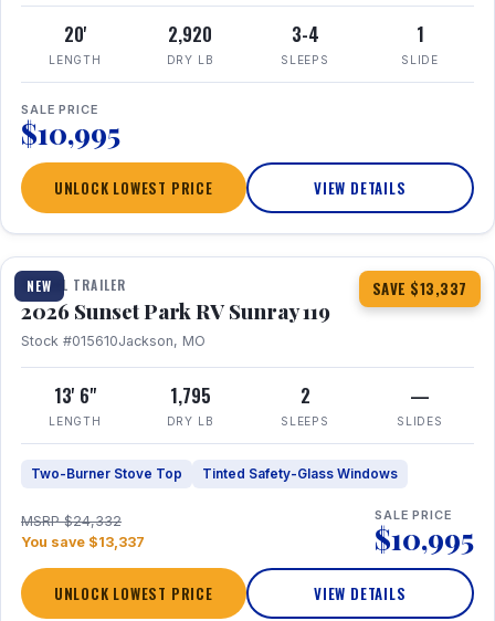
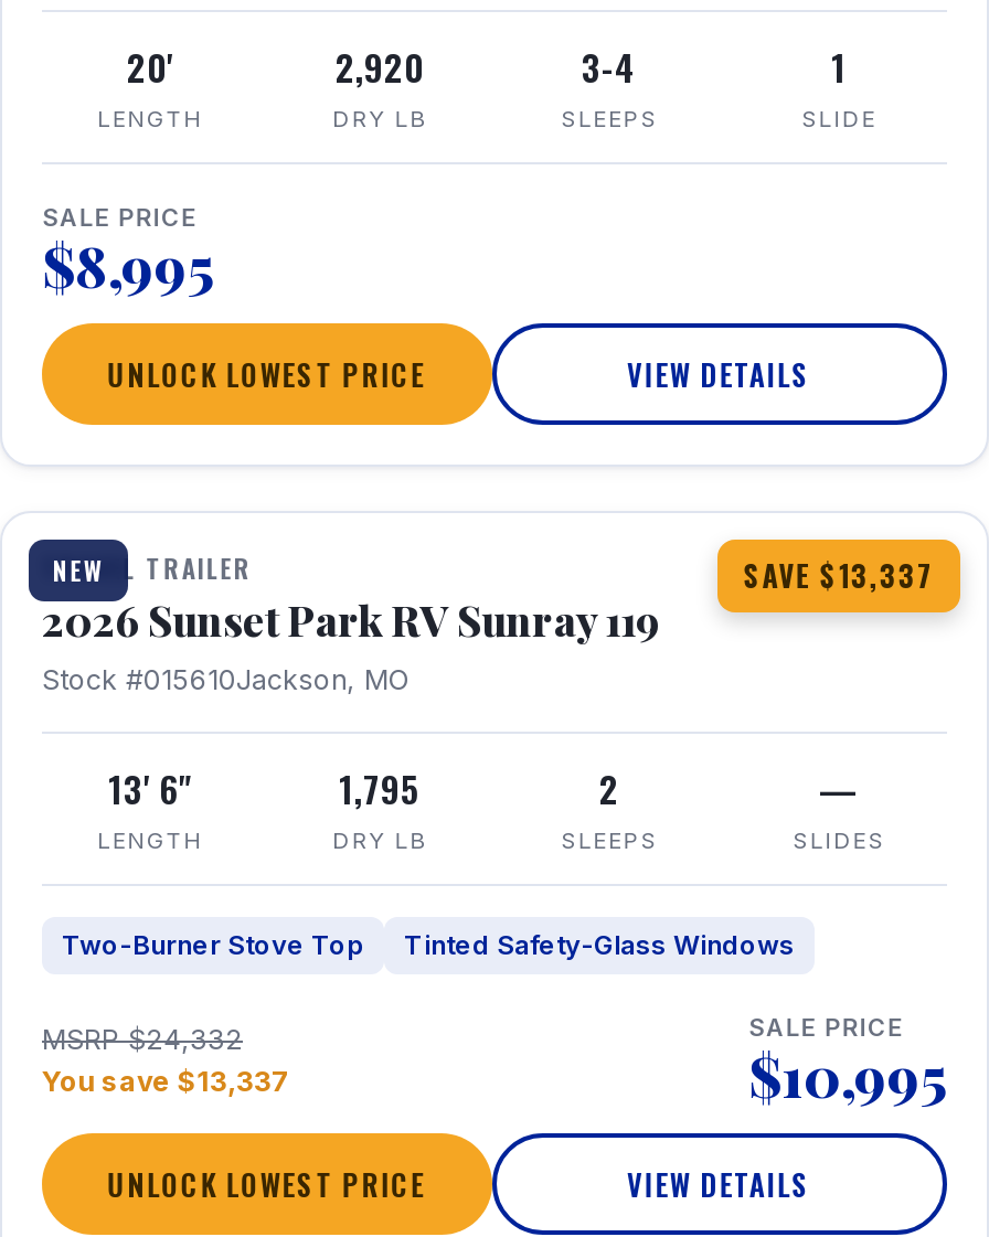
- $10,995
+ $8,995
